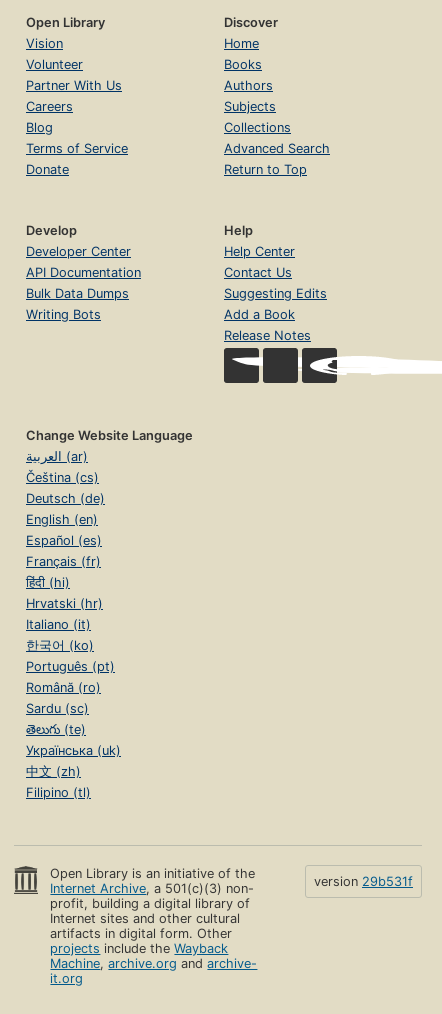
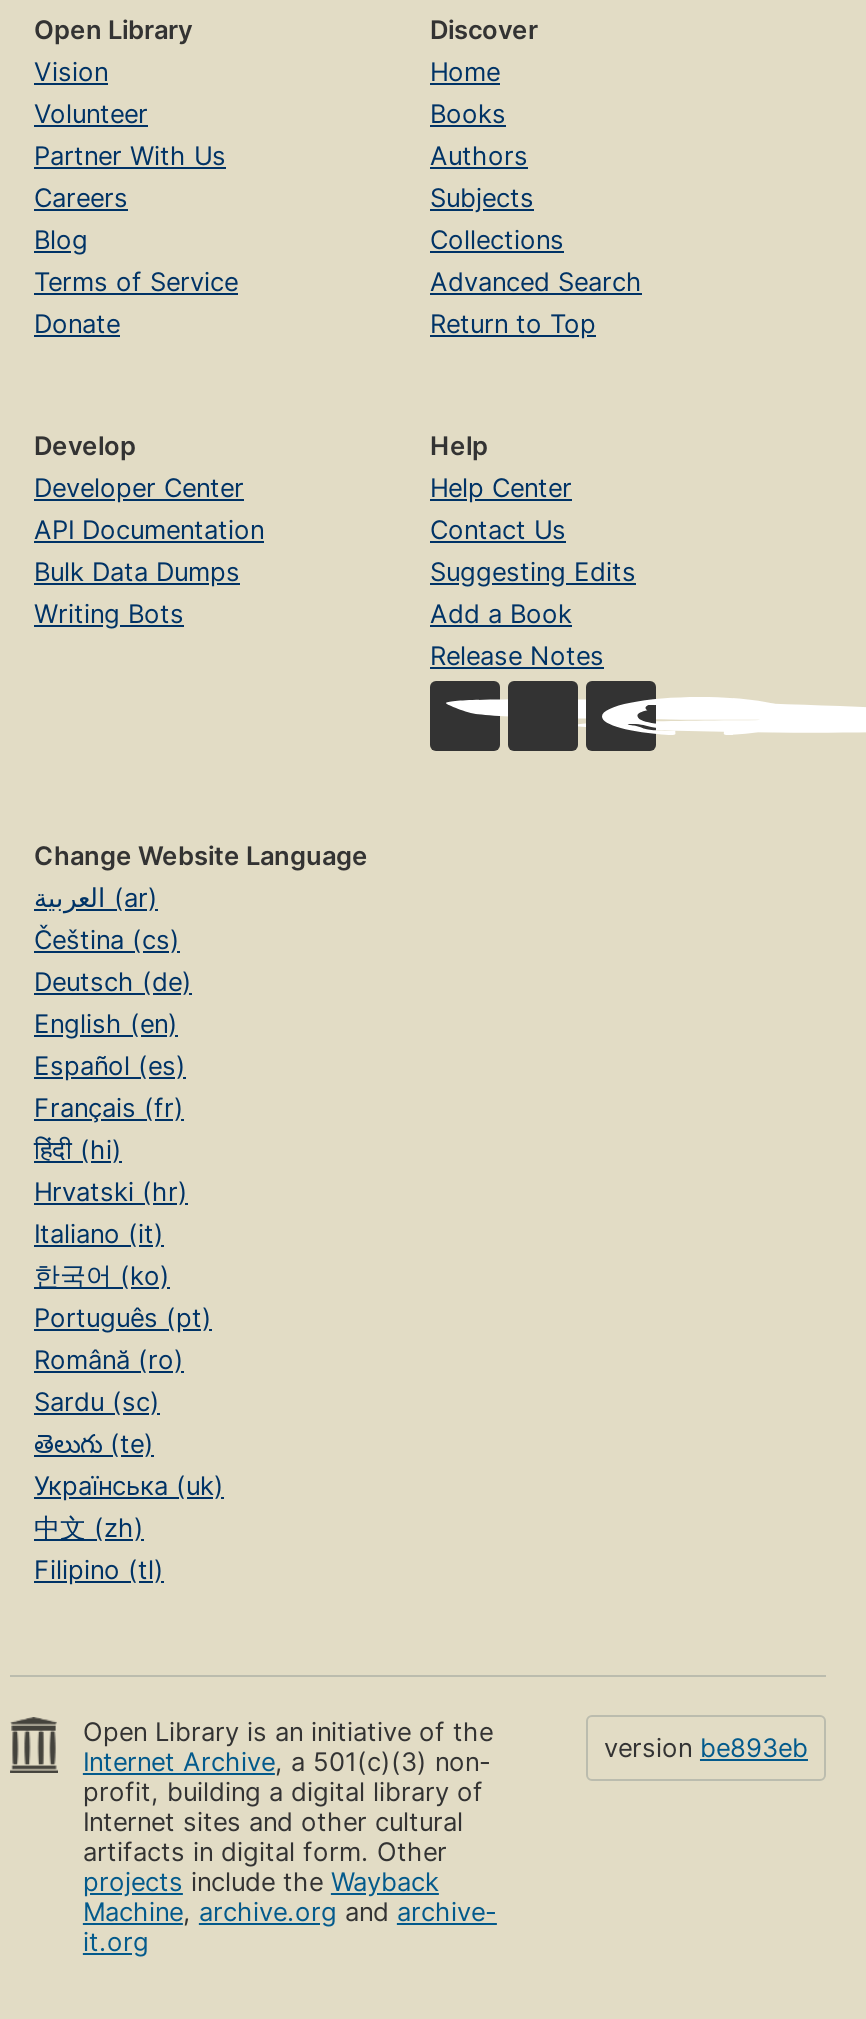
- version 29b531f
+ version be893eb
